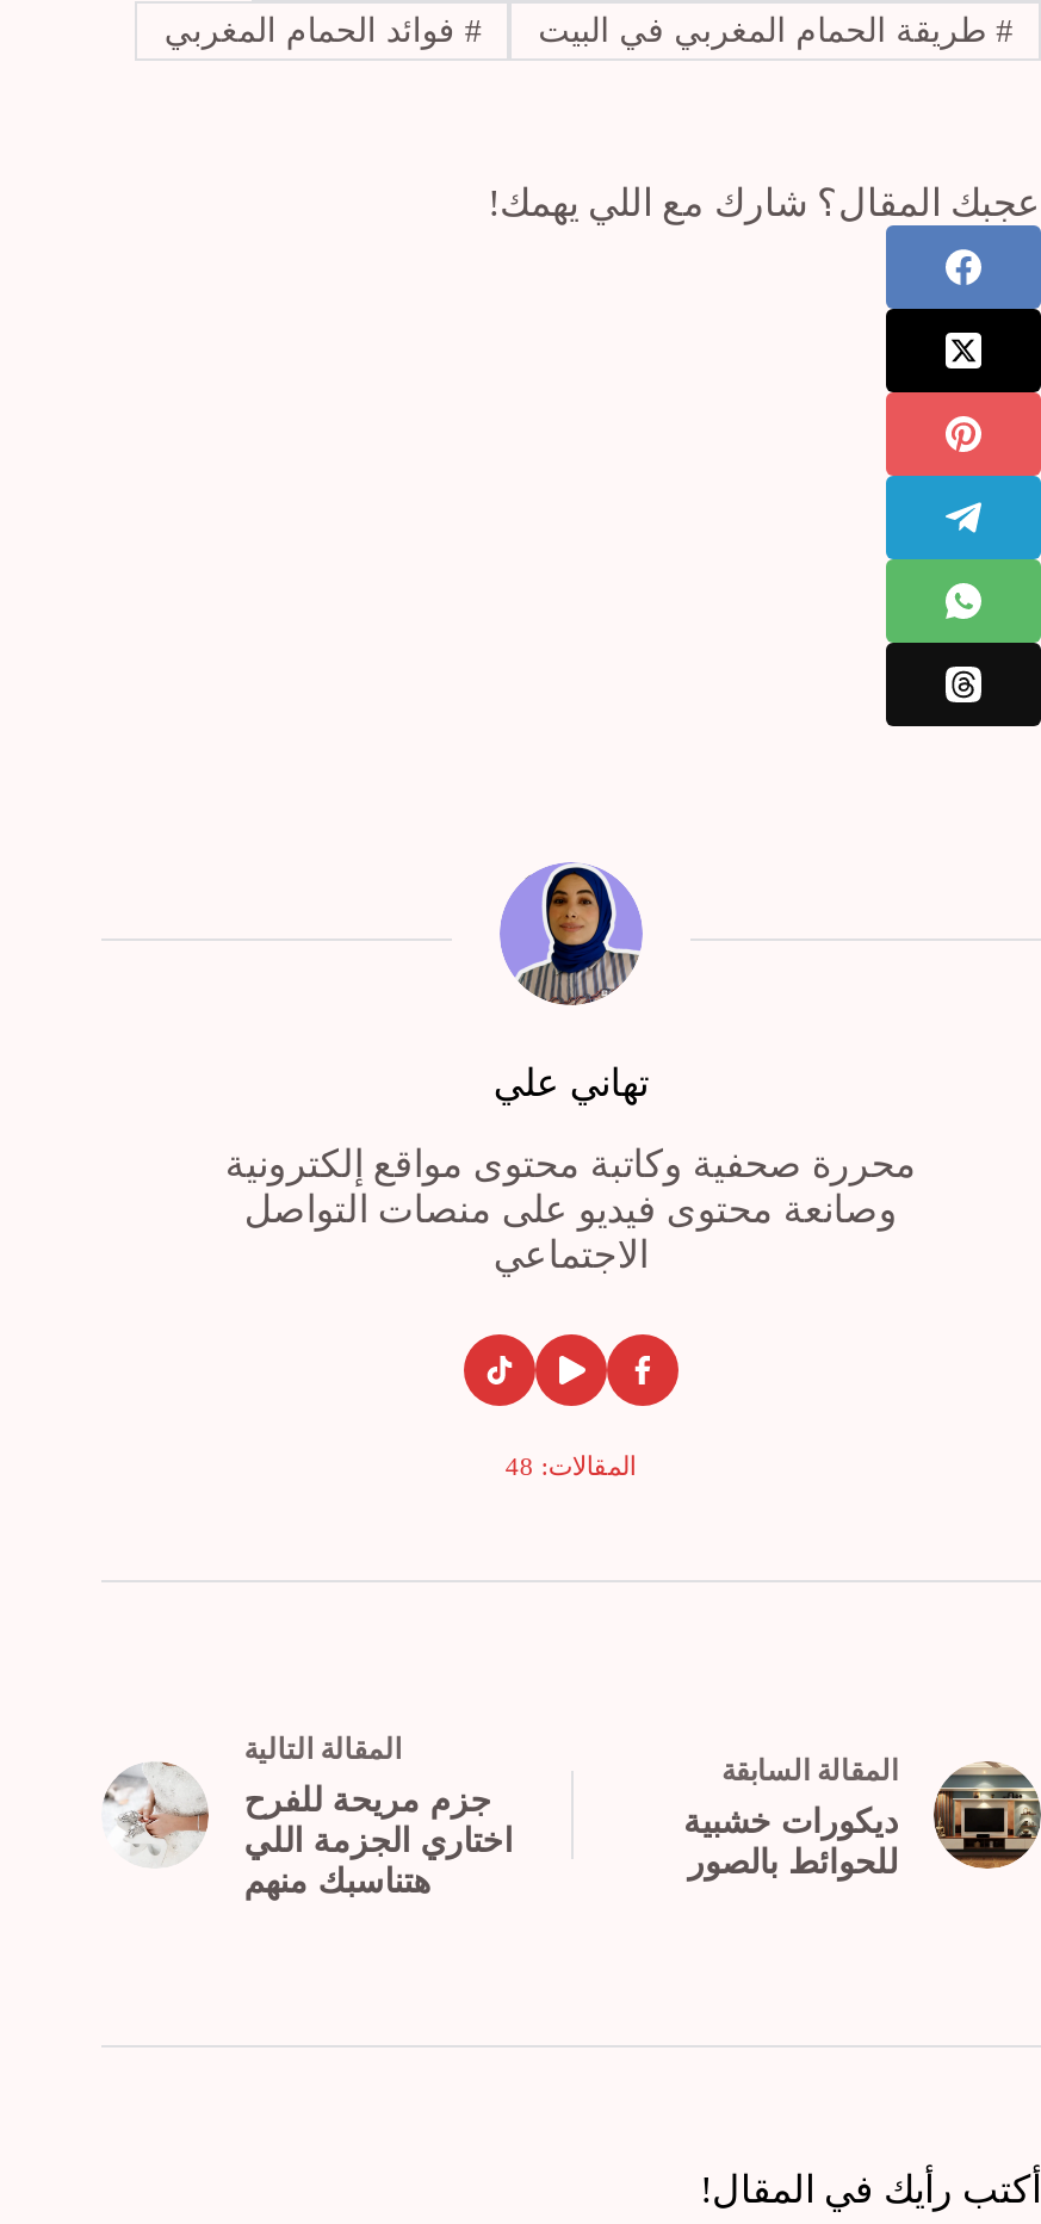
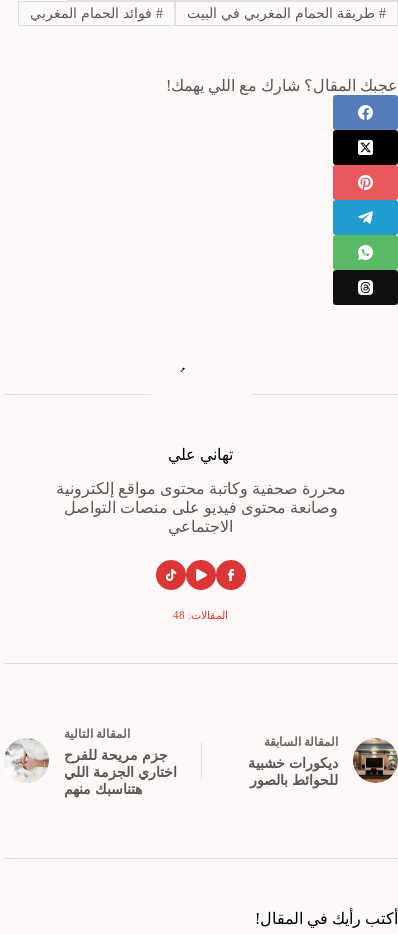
- [image]
